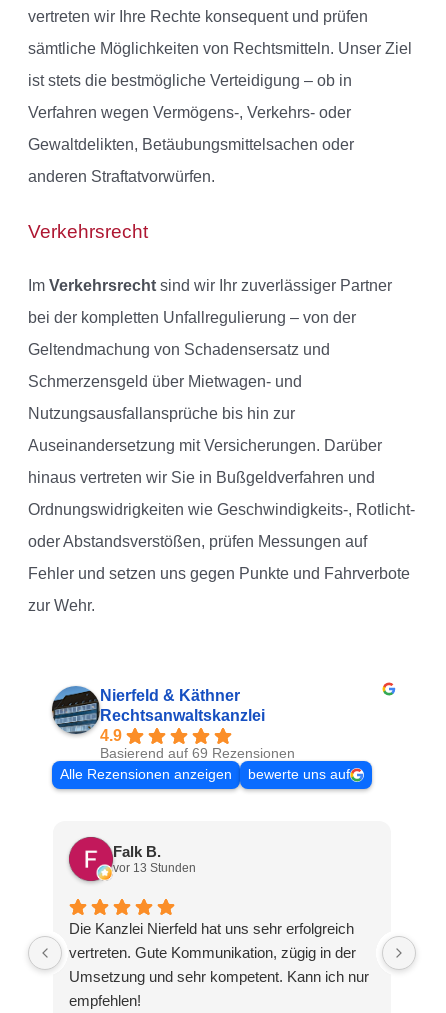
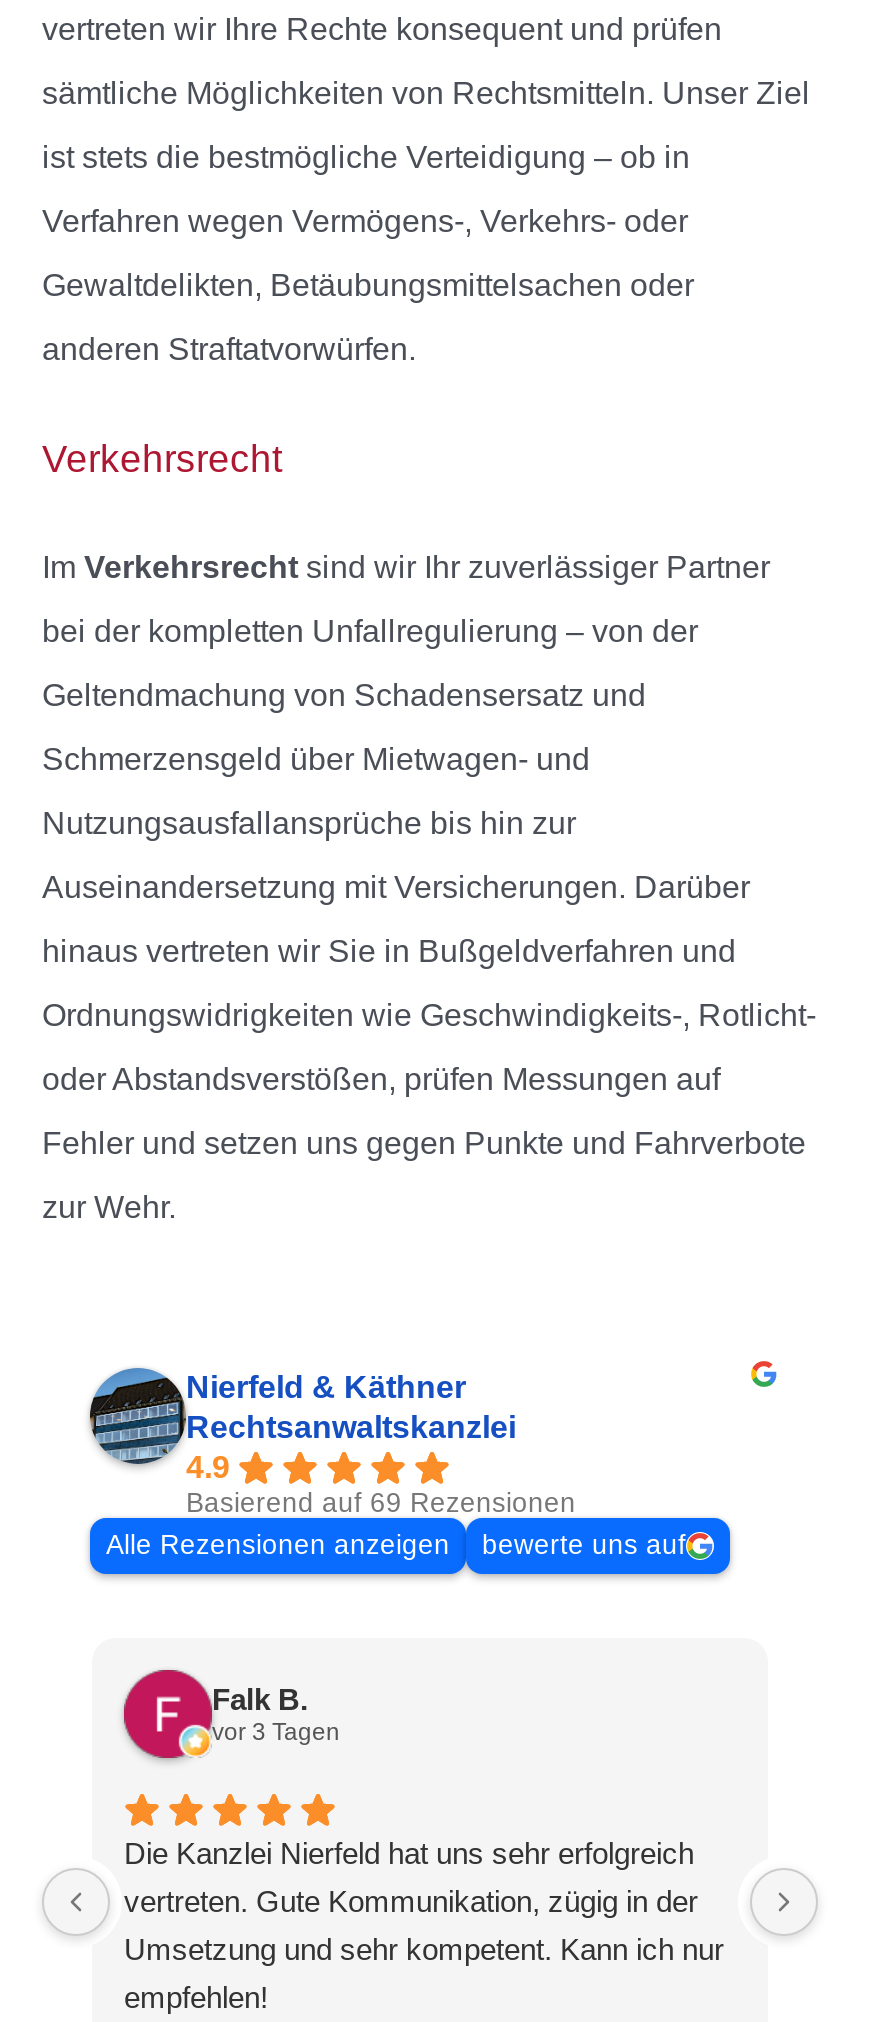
- vor 13 Stunden
+ vor 3 Tagen
